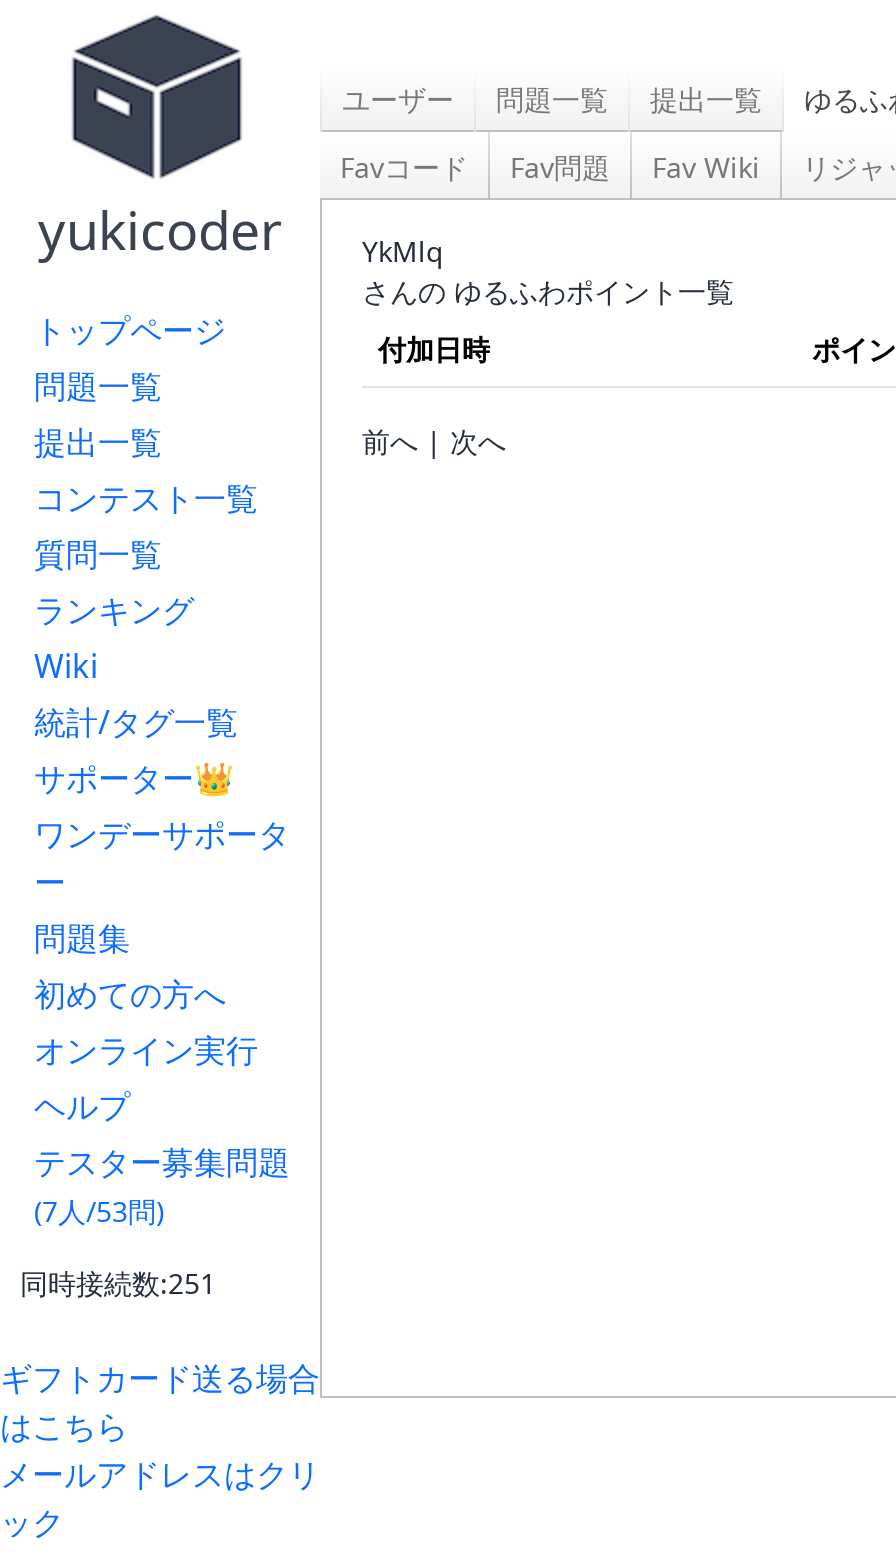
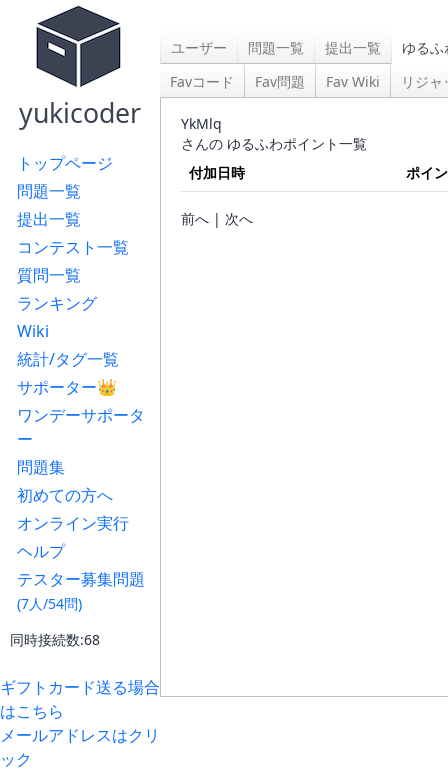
- (7人/53問)
+ (7人/54問)

- 同時接続数:251
+ 同時接続数:68
